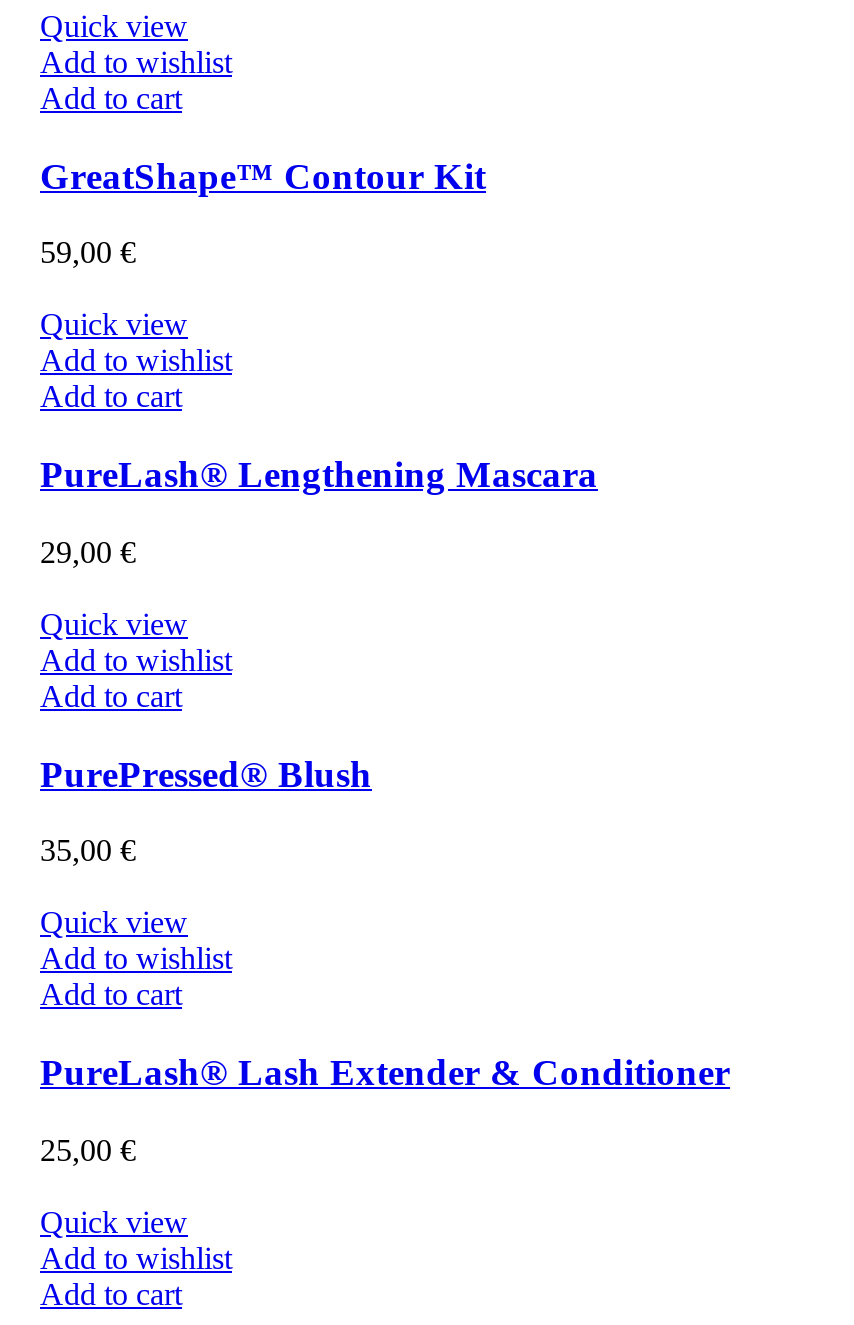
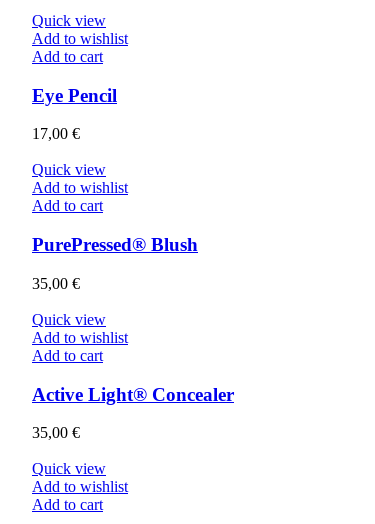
- GreatShape™ Contour Kit
- 59,00 €
- Quick view
- Add to wishlist
- Add to cart
- PureLash® Lengthening Mascara
- 29,00 €
+ Eye Pencil
+ 17,00 €

- PureLash® Lash Extender & Conditioner
+ Active Light® Concealer

- 25,00 €
+ 35,00 €
